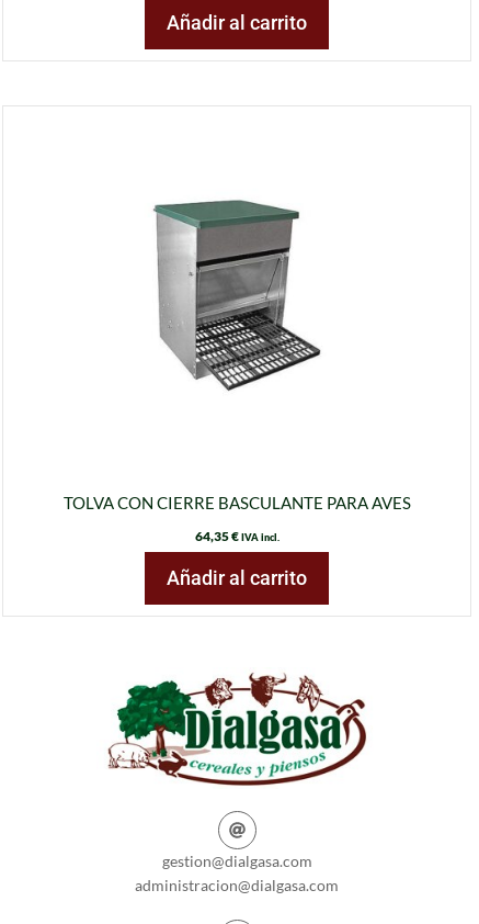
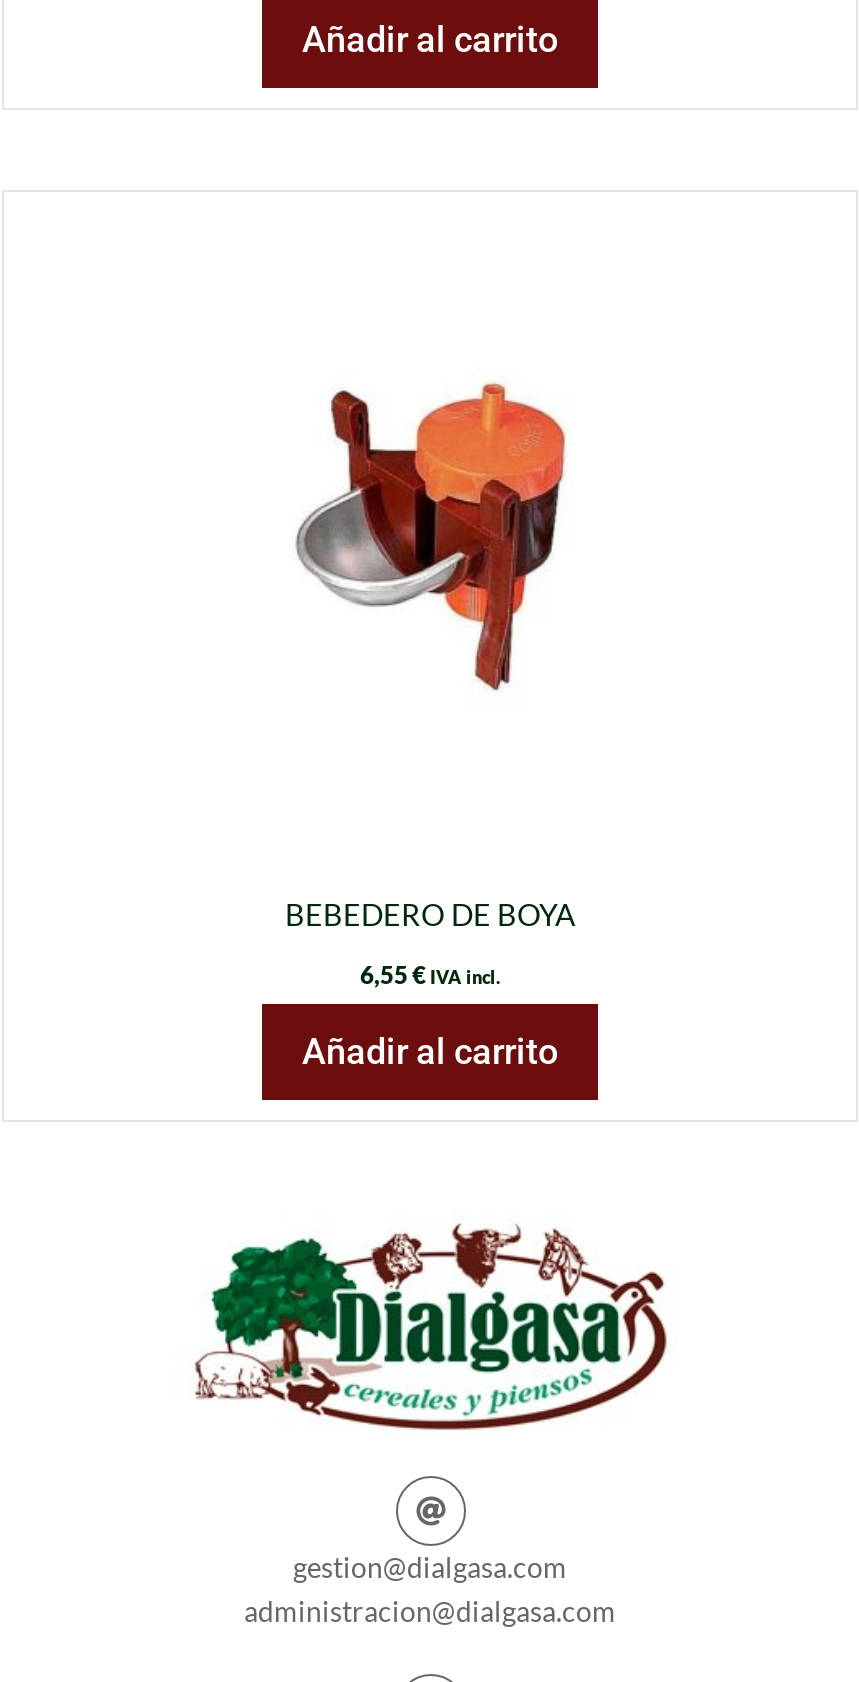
- [image]
+ [image]

- TOLVA CON CIERRE BASCULANTE PARA AVES
+ BEBEDERO DE BOYA

- 64,35€ IVA incl.
+ 6,55€ IVA incl.
